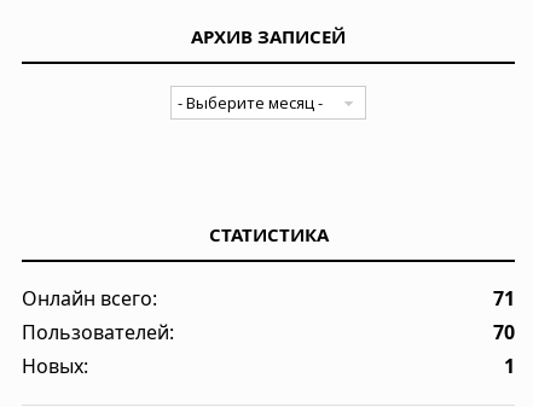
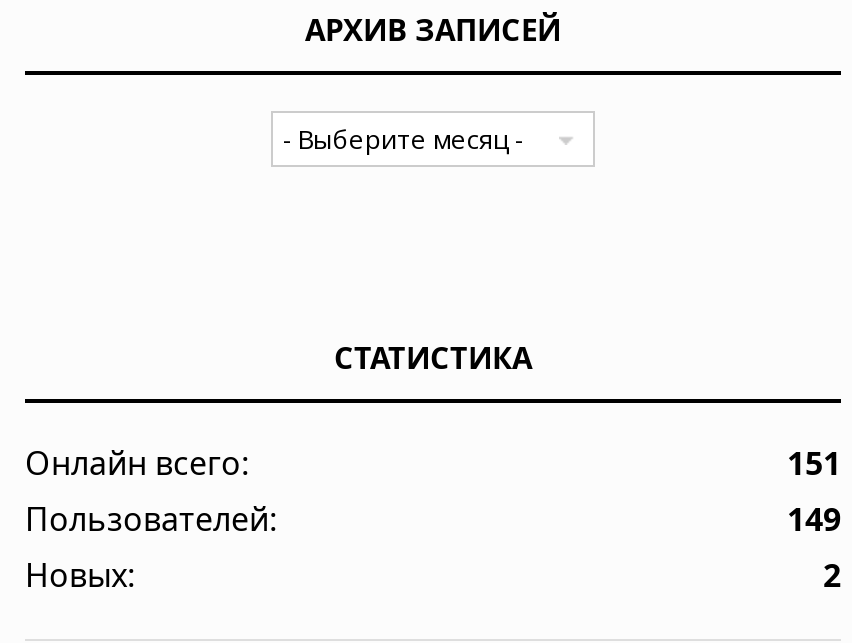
- 71
+ 151

- 70
+ 149

- 1
+ 2
